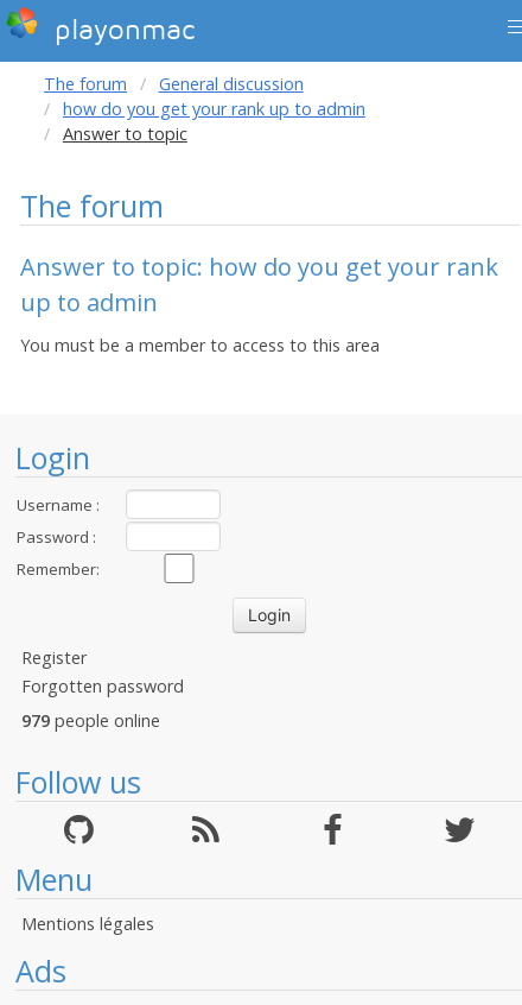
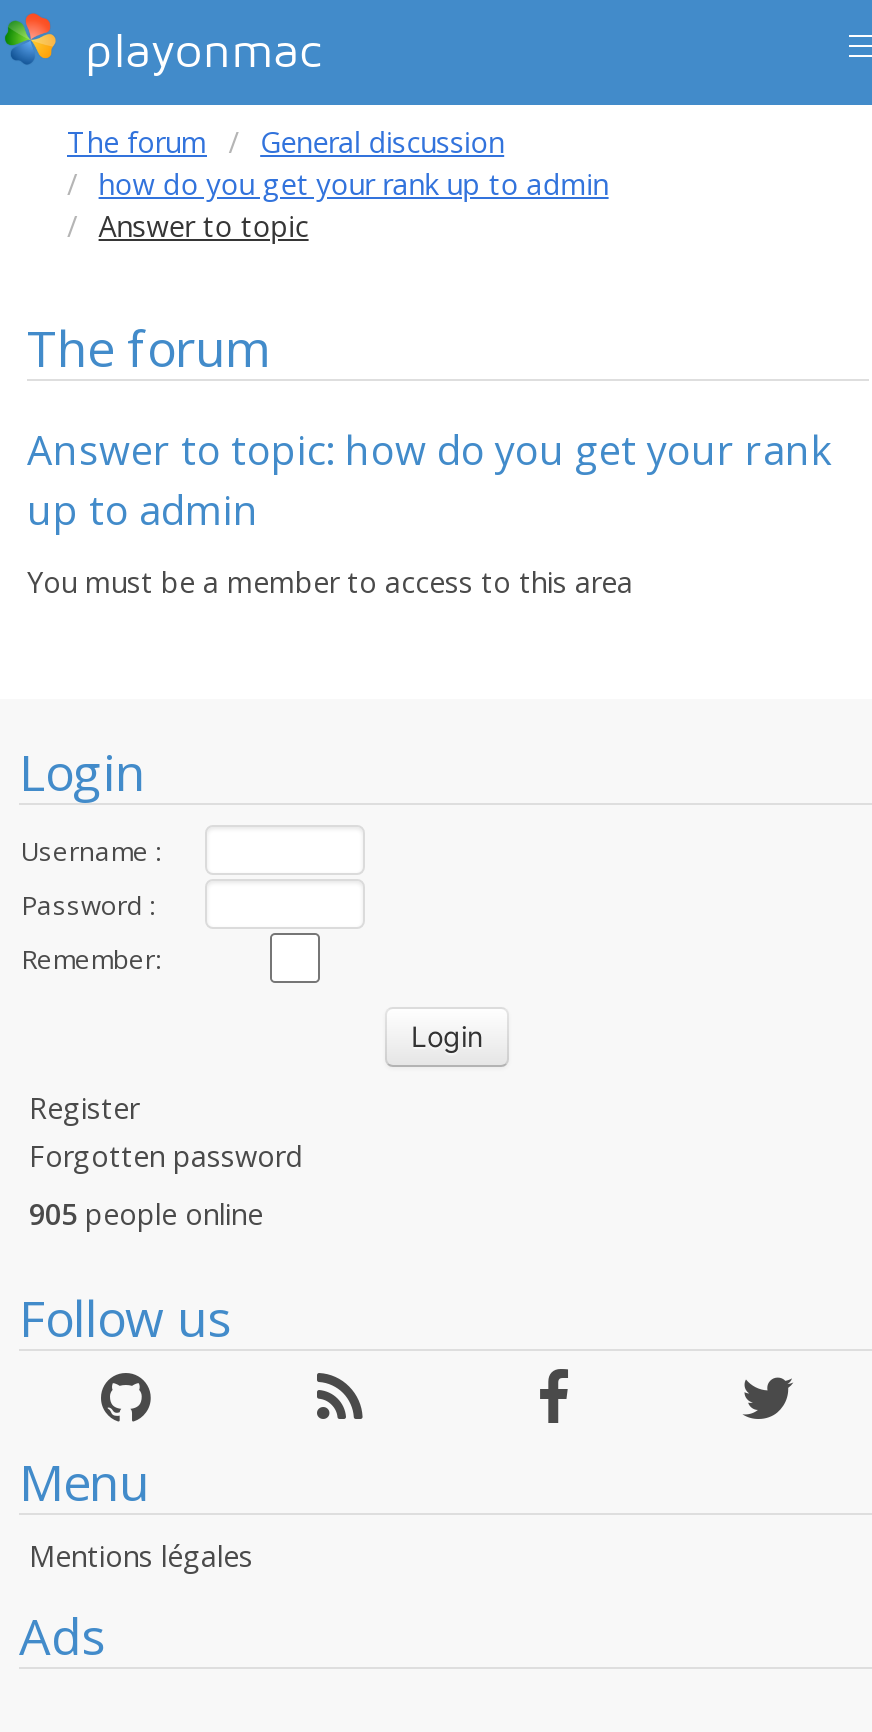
- 979 people online
+ 905 people online
